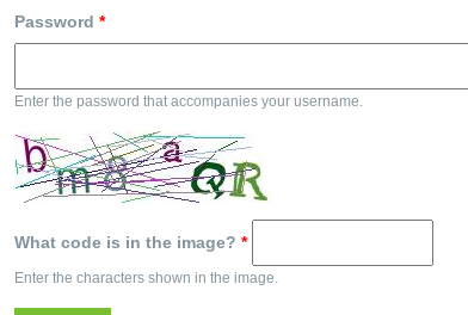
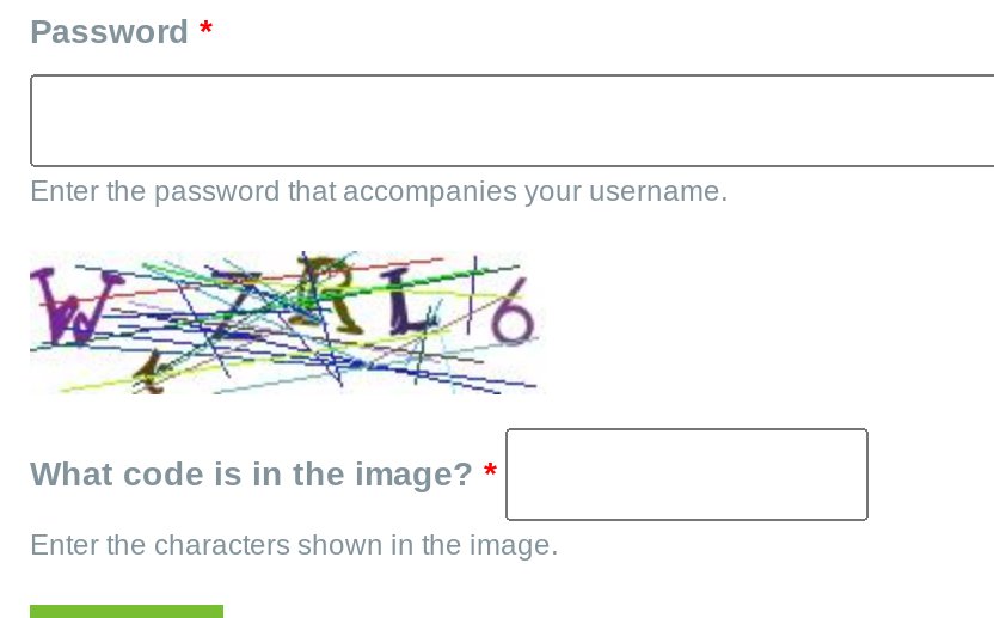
- [image]
+ [image]
